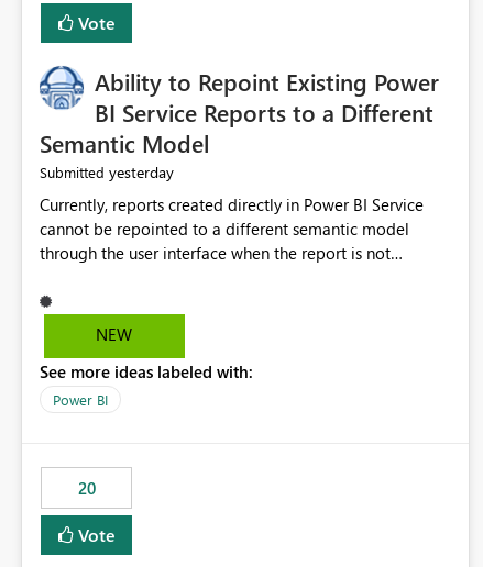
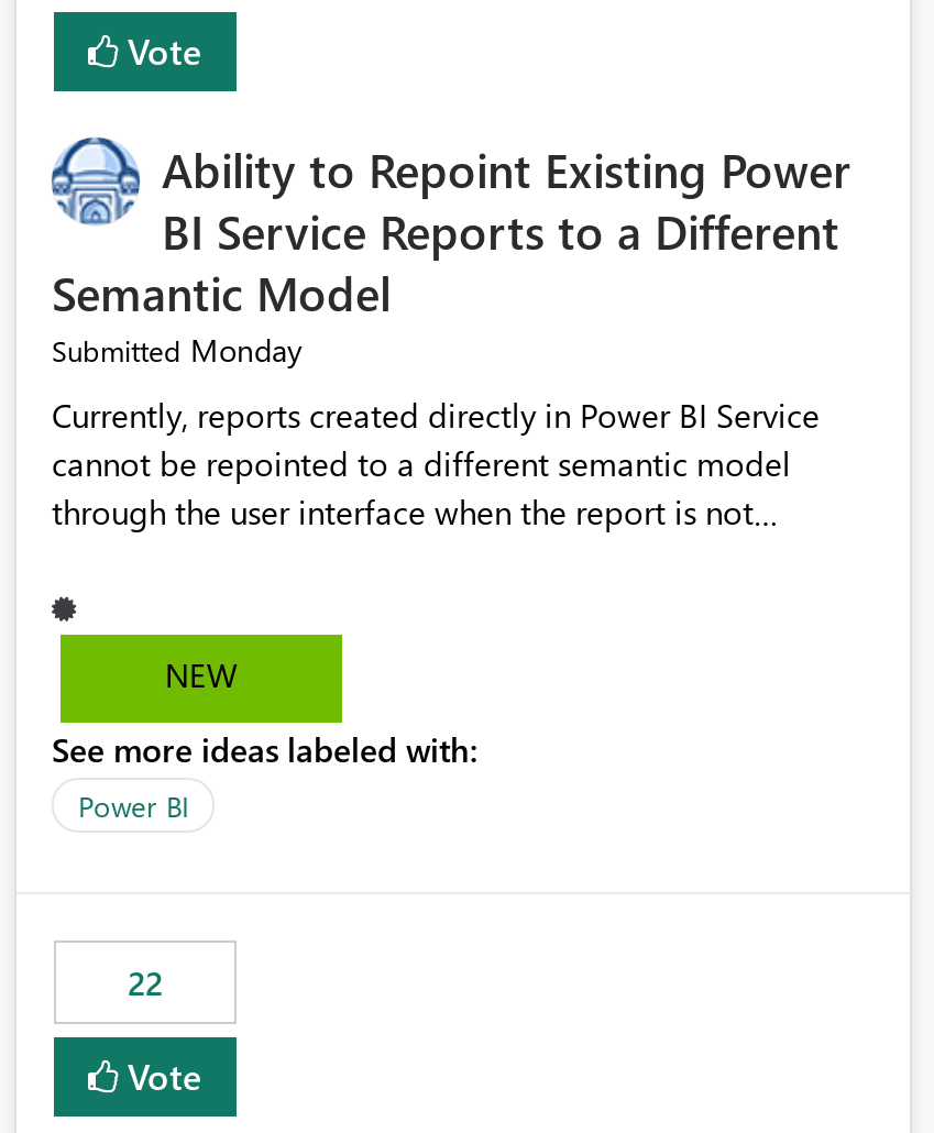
- Submitted yesterday
+ Submitted Monday

- 20
+ 22
